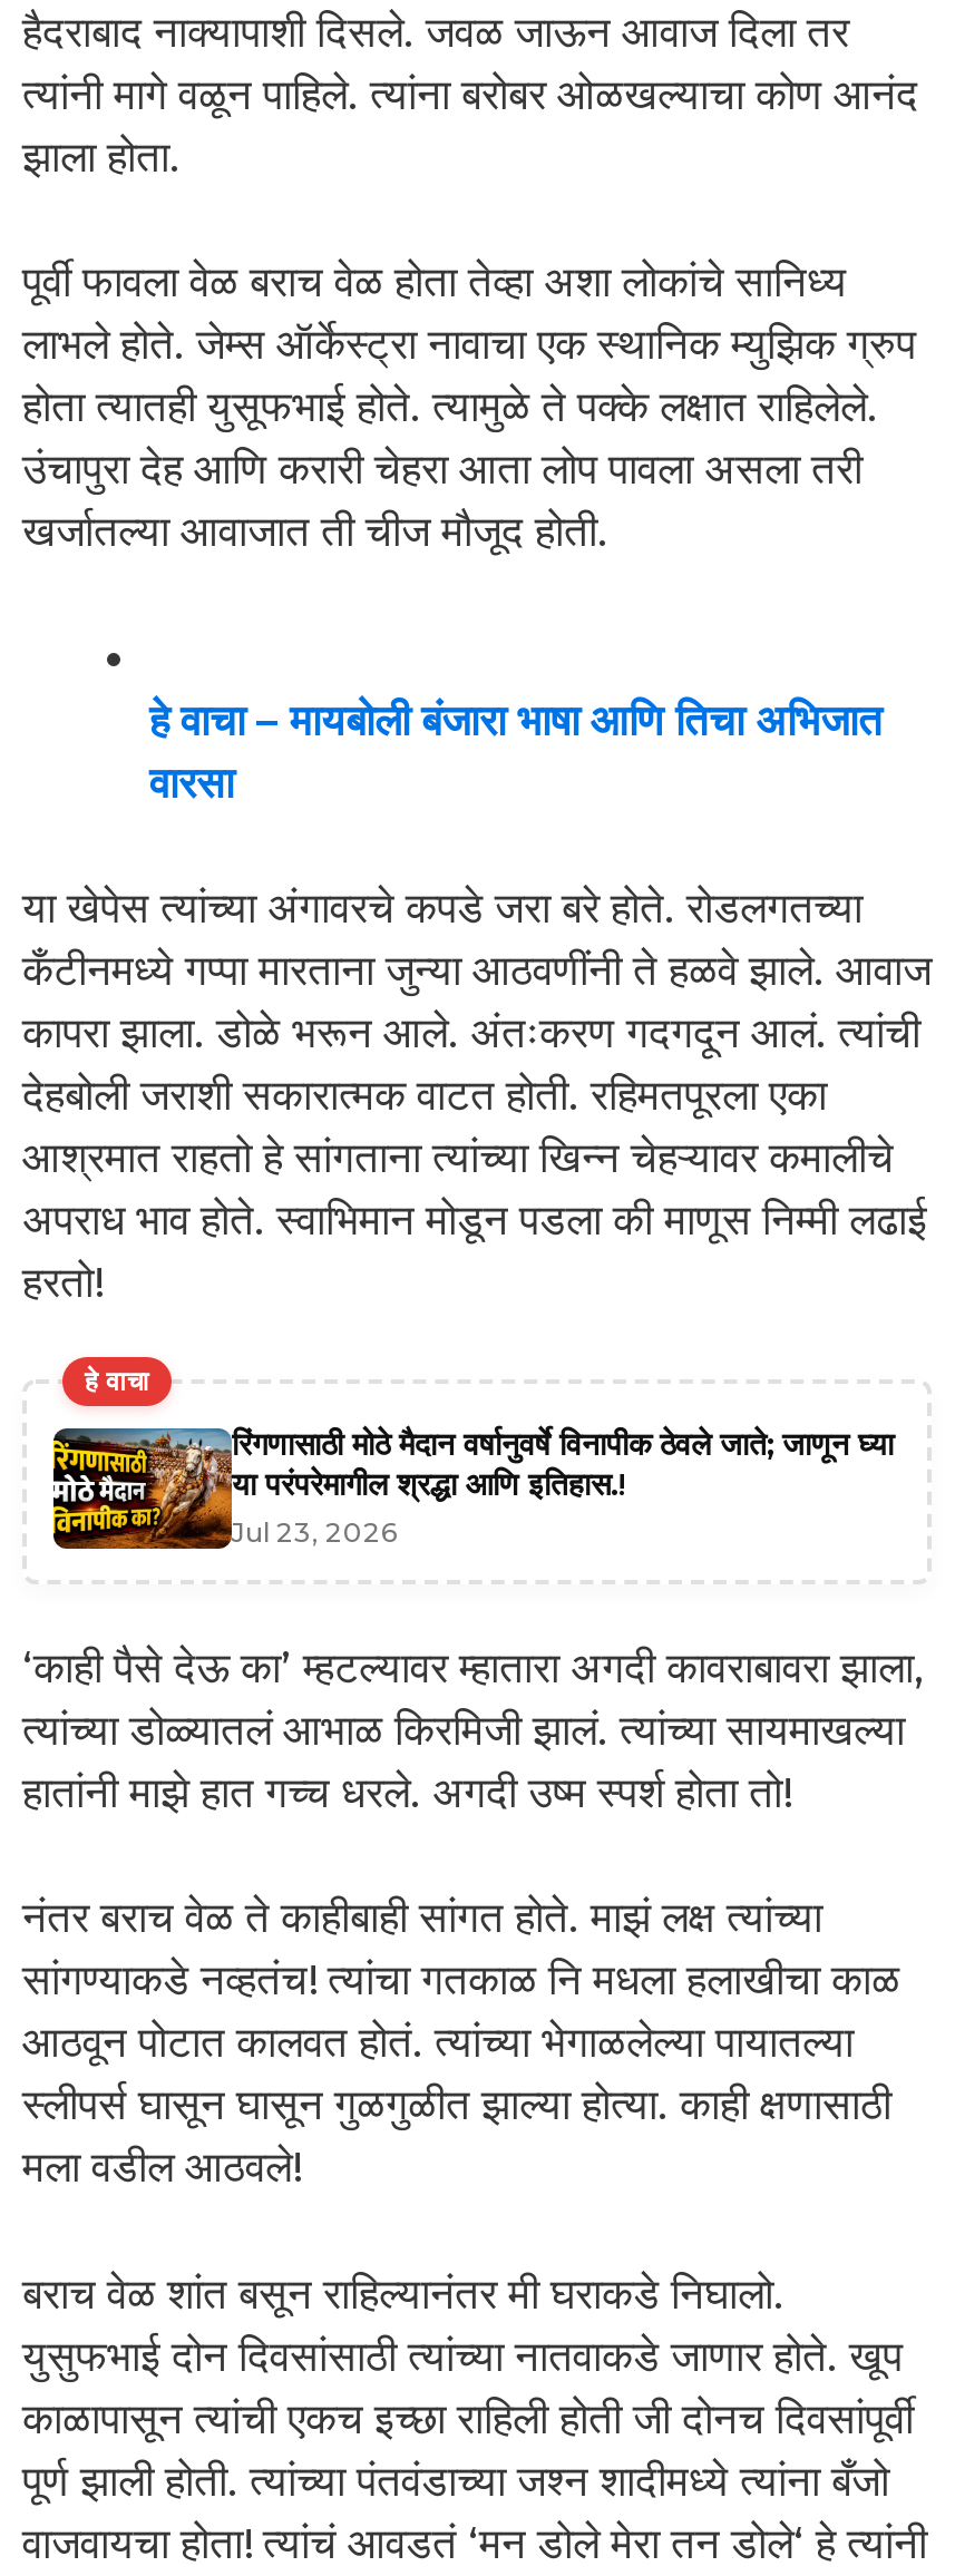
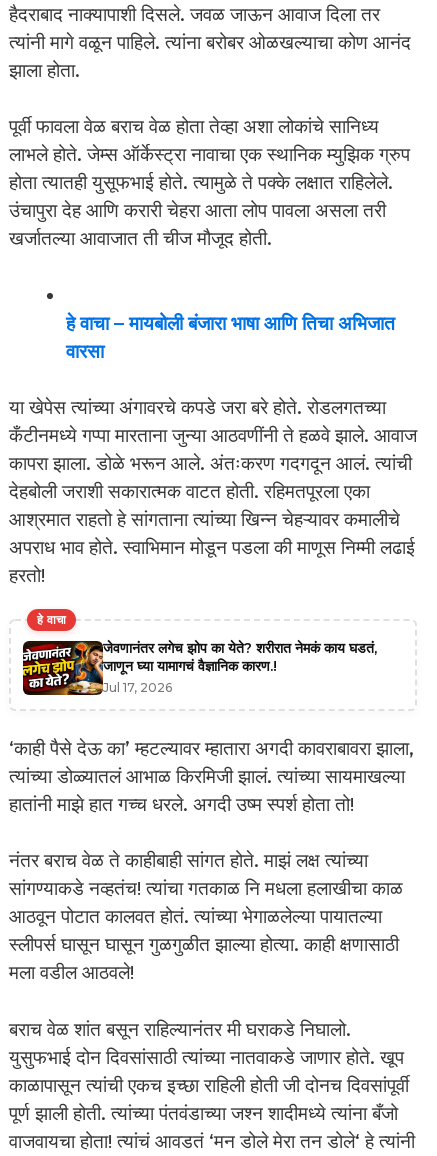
- [image]
- रिंगणासाठी मोठे मैदान वर्षानुवर्षे विनापीक ठेवले जाते; जाणून घ्या
- या परंपरेमागील श्रद्धा आणि इतिहास.!
- Jul 23, 2026
+ [image]
+ जेवणानंतर लगेच झोप का येते? शरीरात नेमकं काय घडतं,
+ जाणून घ्या यामागचं वैज्ञानिक कारण.!
+ Jul 17, 2026
